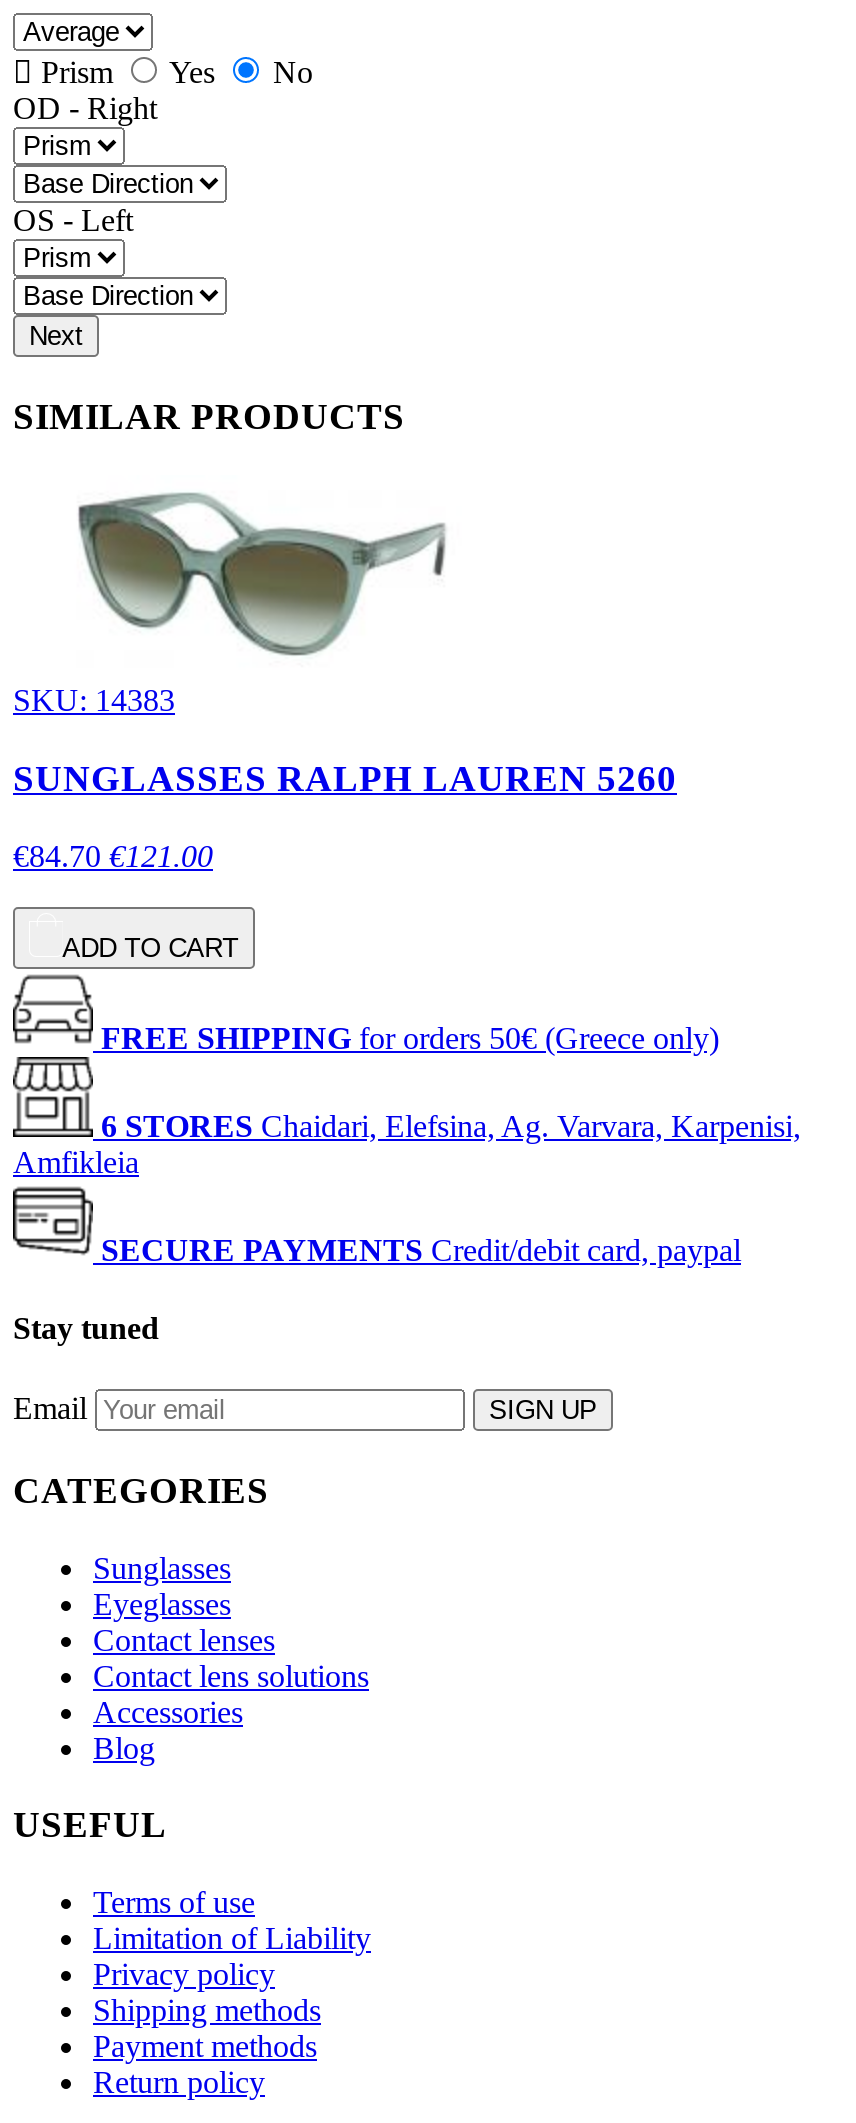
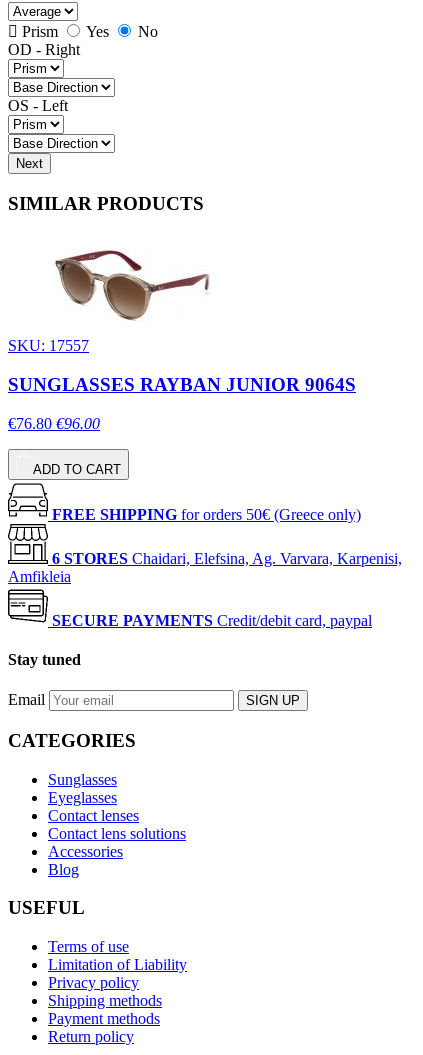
- [image]
- SKU: 14383
+ [image]
+ SKU: 17557

- SUNGLASSES RALPH LAUREN 5260
+ SUNGLASSES RAYBAN JUNIOR 9064S

- €84.70 €121.00
+ €76.80 €96.00
